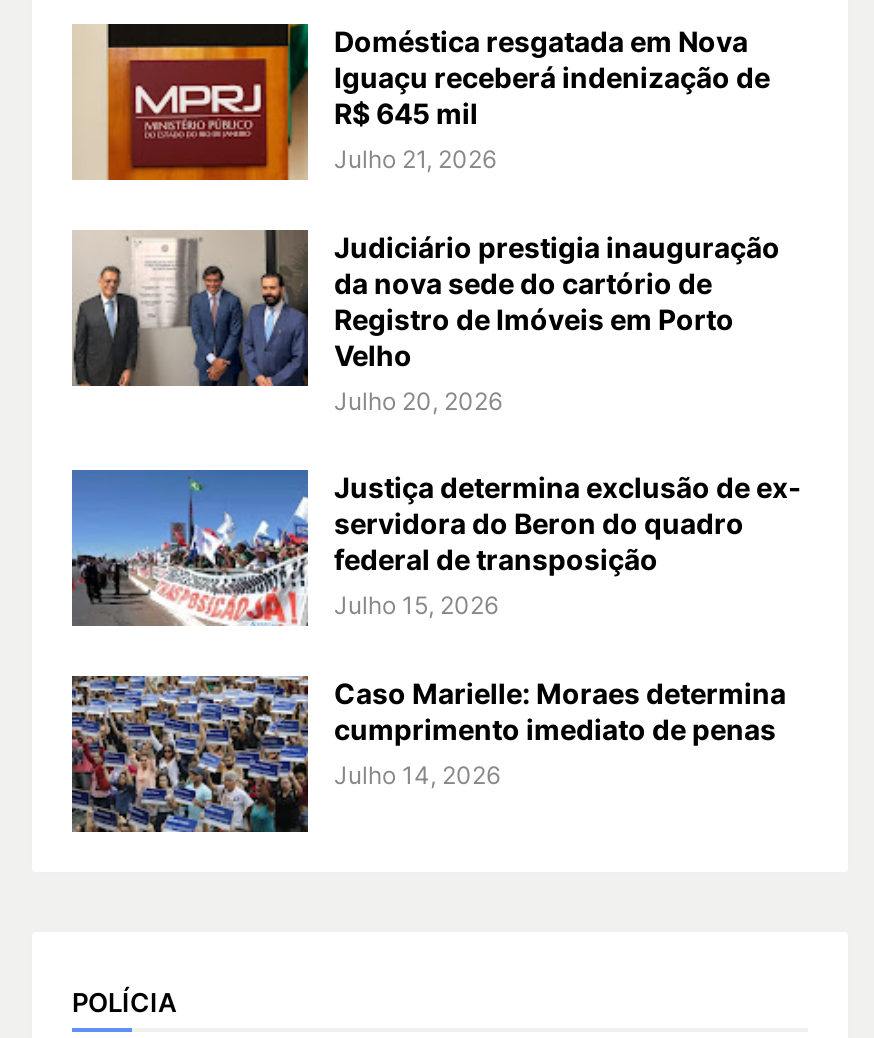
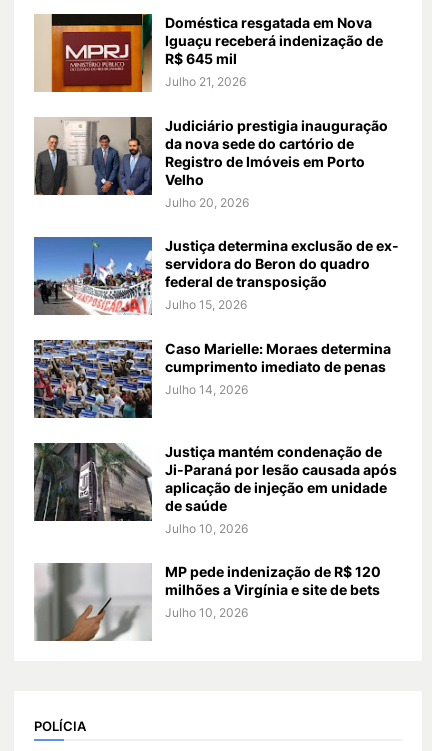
+ [image]
+ Justiça mantém condenação de
+ Ji-Paraná por lesão causada após
+ aplicação de injeção em unidade
+ de saúde
+ Julho 10, 2026
+ MP pede indenização de R$ 120
+ milhões a Virgínia e site de bets
+ Julho 10, 2026

+ [image]
